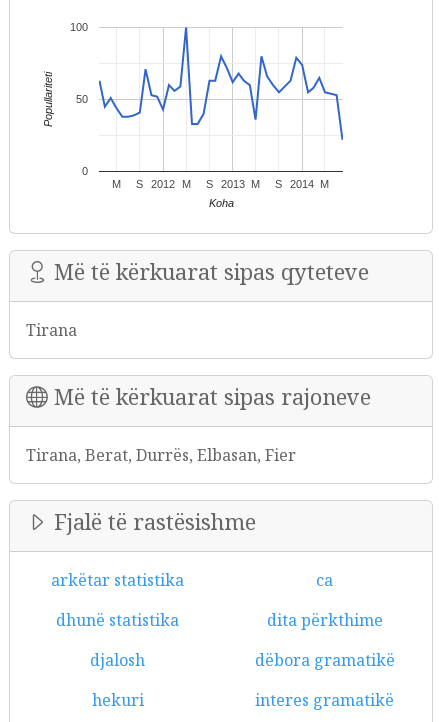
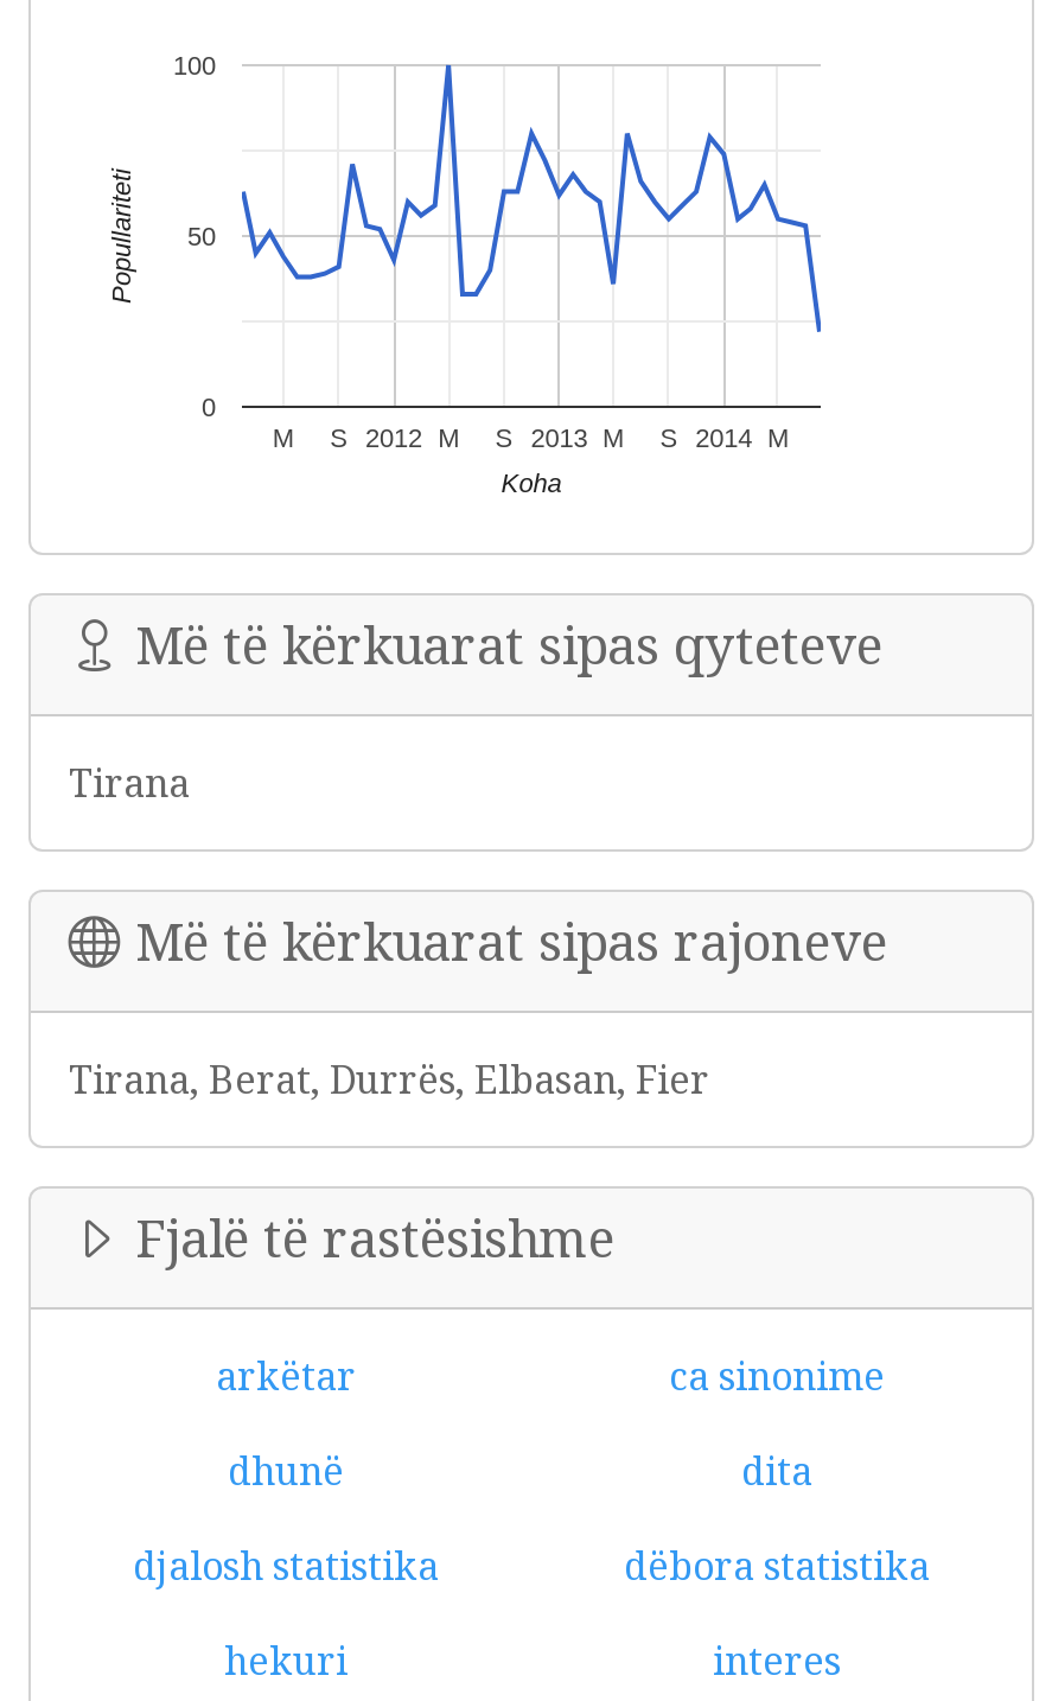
- arkëtar statistika
- ca
+ arkëtar
+ ca sinonime

- dhunë statistika
- dita përkthime
+ dhunë
+ dita

- djalosh
- dëbora gramatikë
+ djalosh statistika
+ dëbora statistika

- interes gramatikë
+ interes
